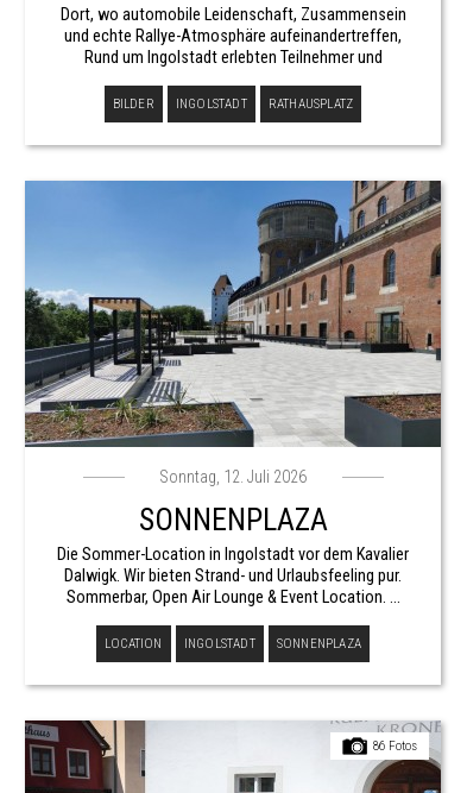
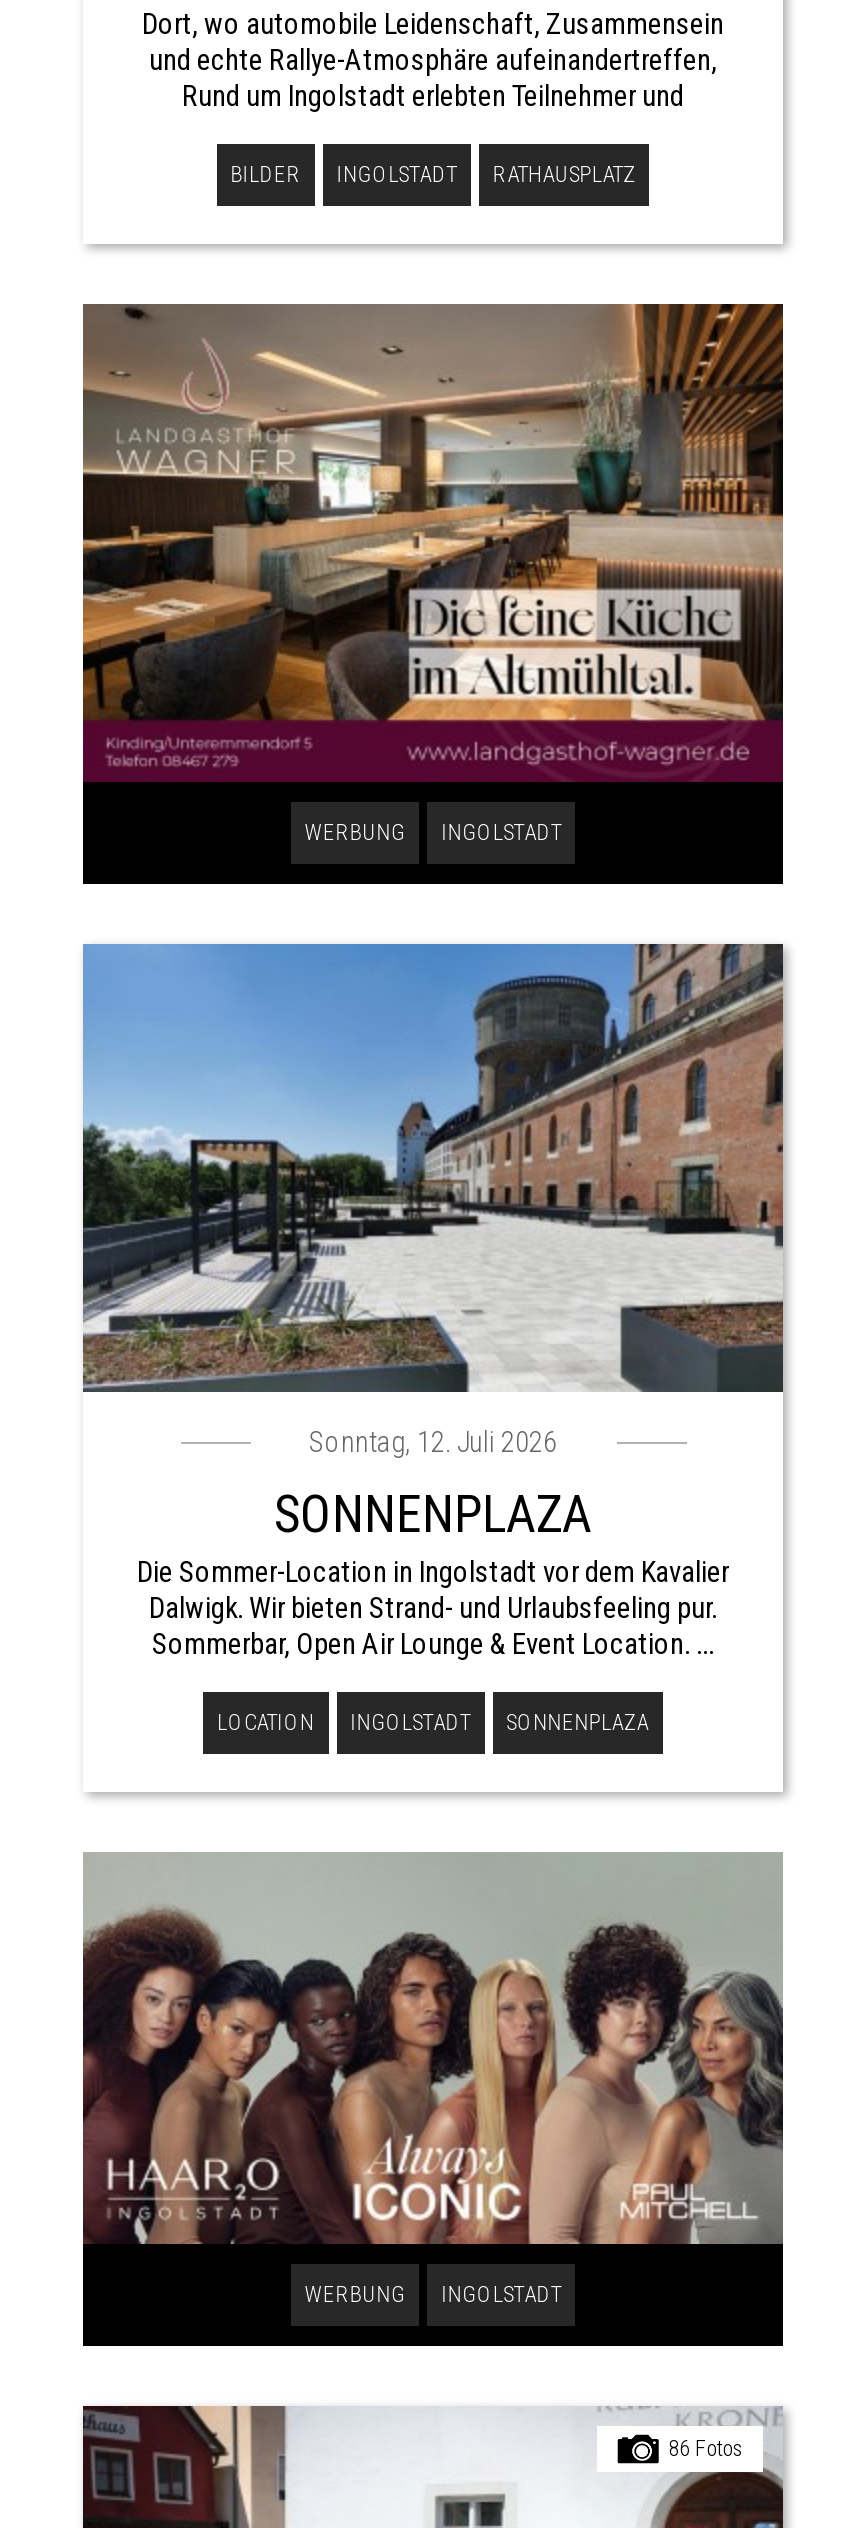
+ [image]
+ WERBUNG
+ INGOLSTADT

+ [image]
+ WERBUNG
+ INGOLSTADT
